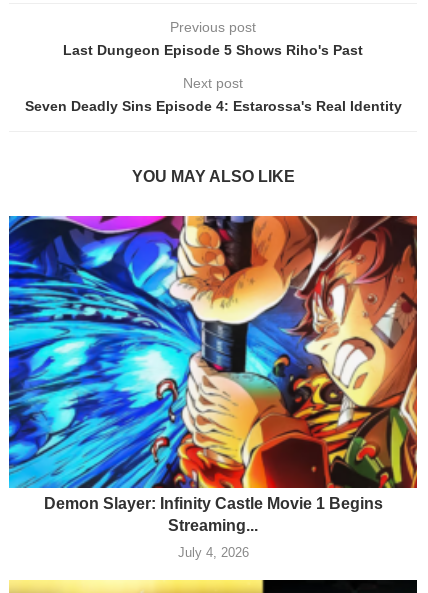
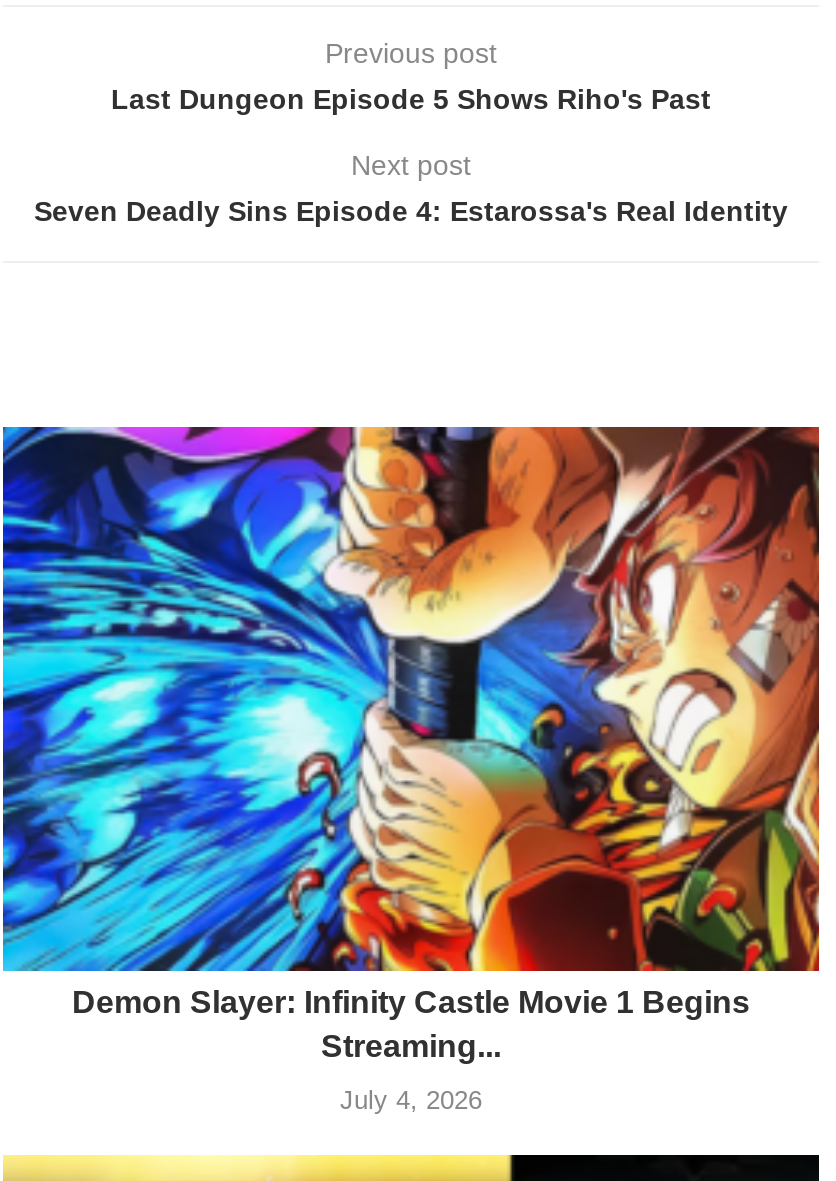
- YOU MAY ALSO LIKE
